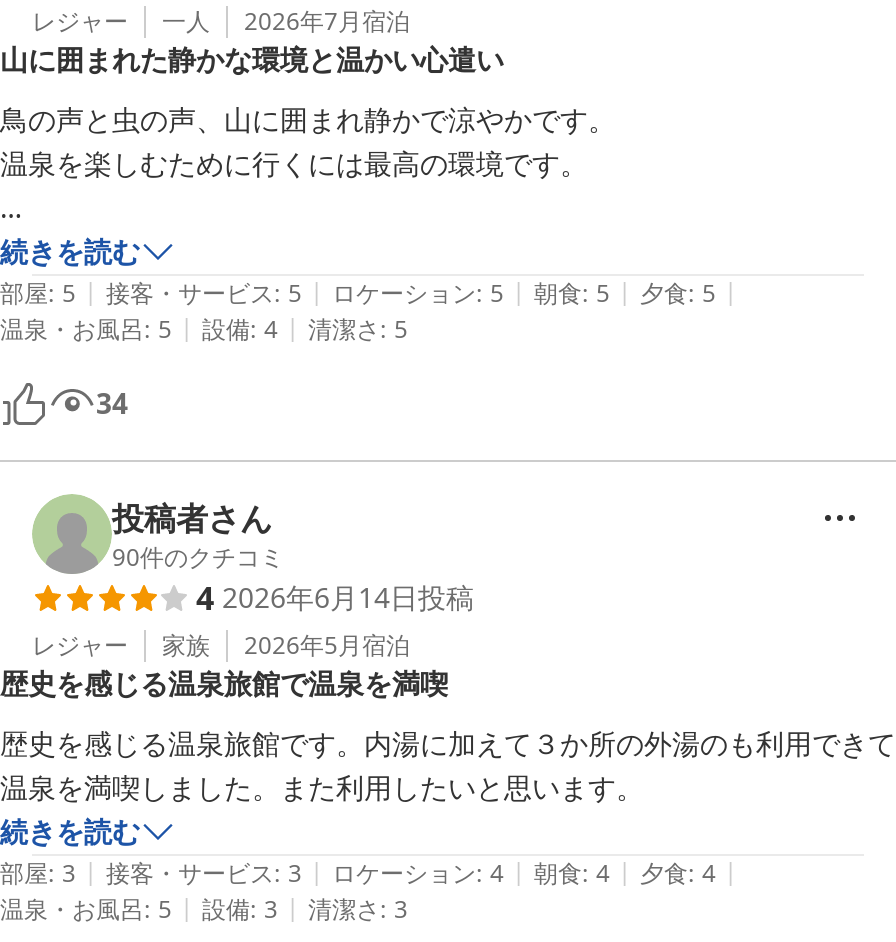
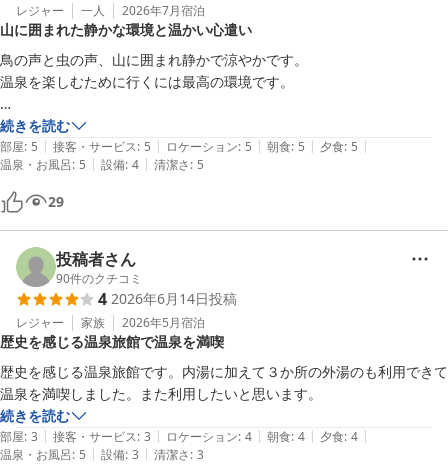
- 34
+ 29
